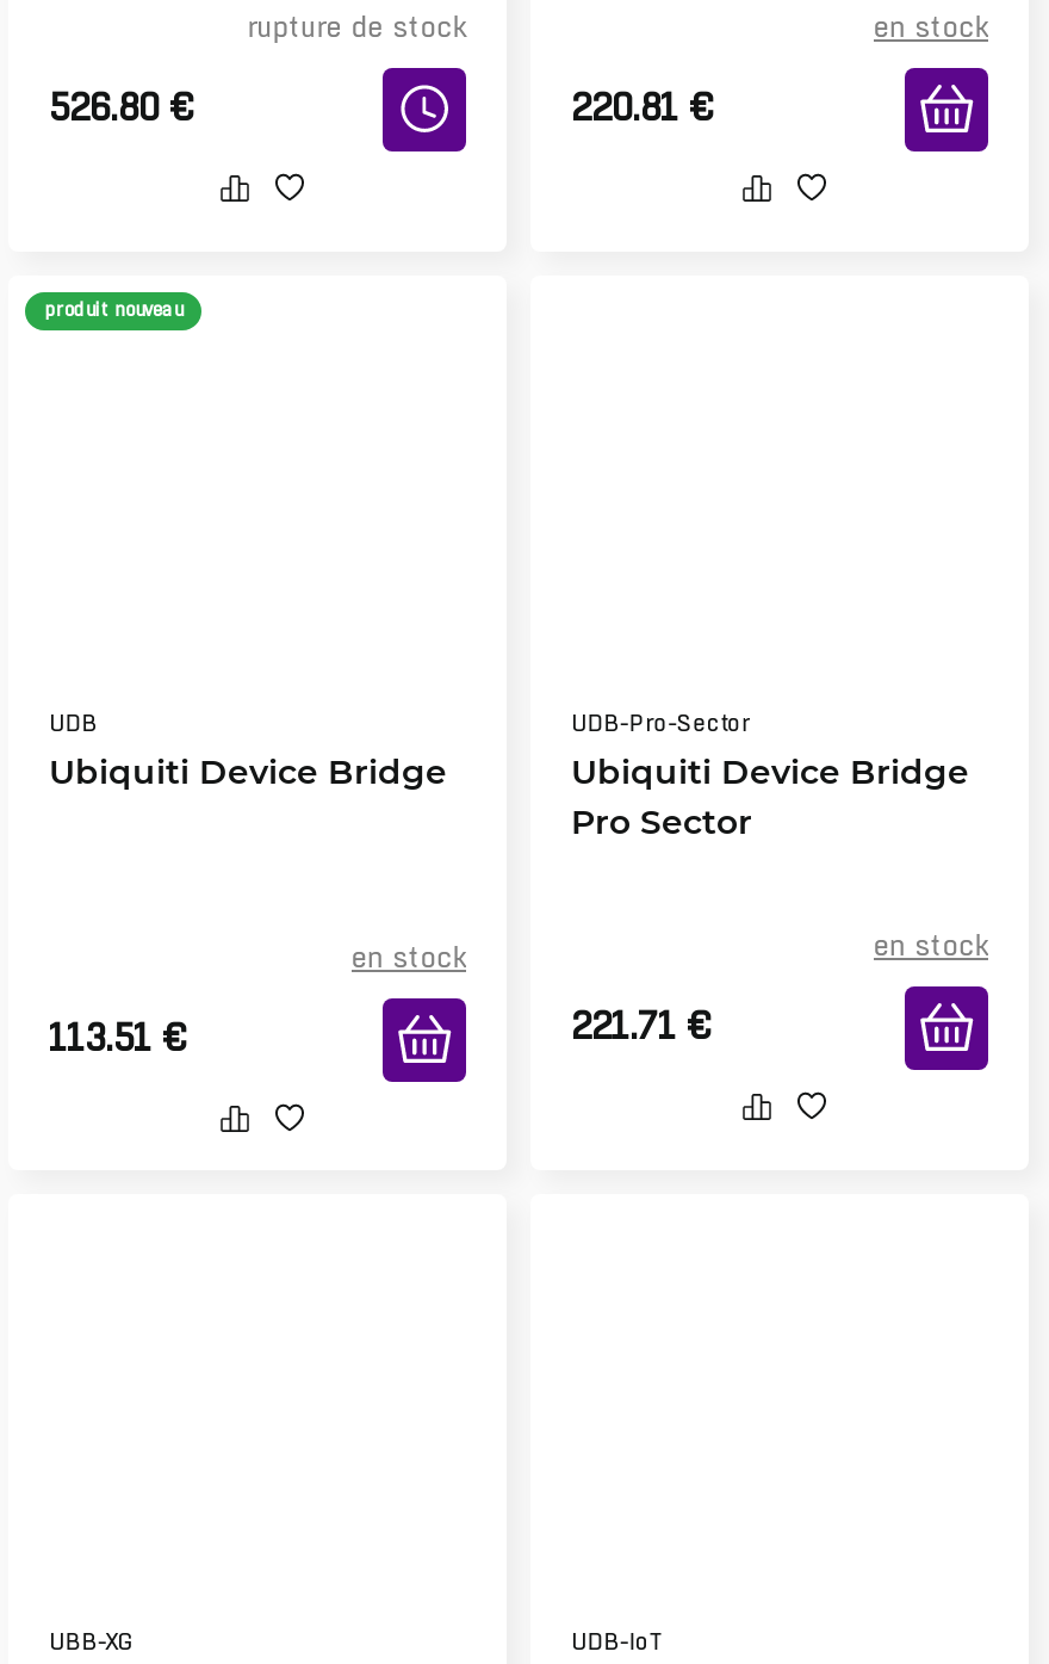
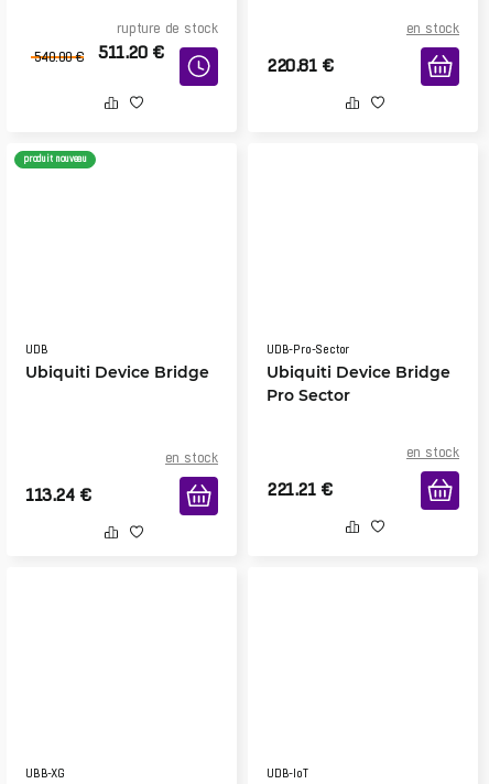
- 526.80 €
+ 540.00 €
+ 511.20 €

- 113.51 €
+ 113.24 €

- 221.71 €
+ 221.21 €
